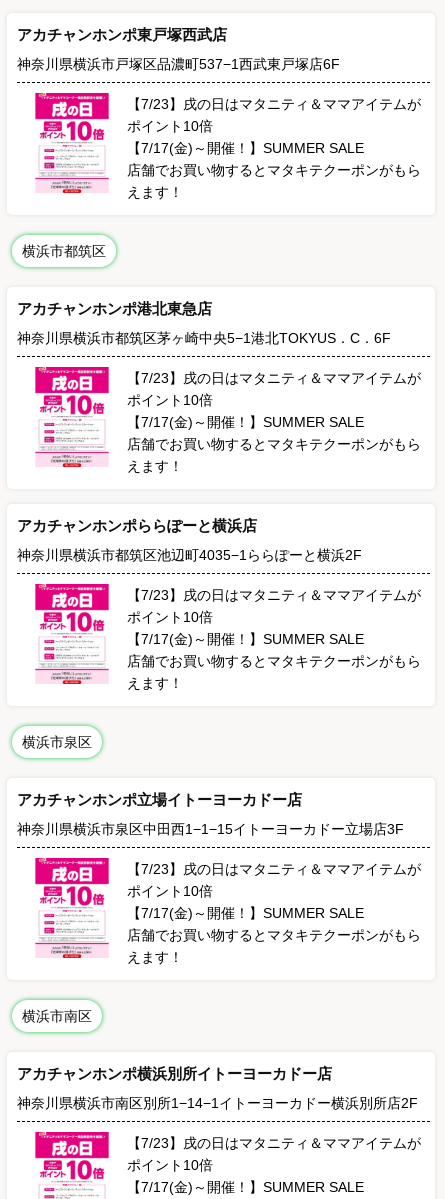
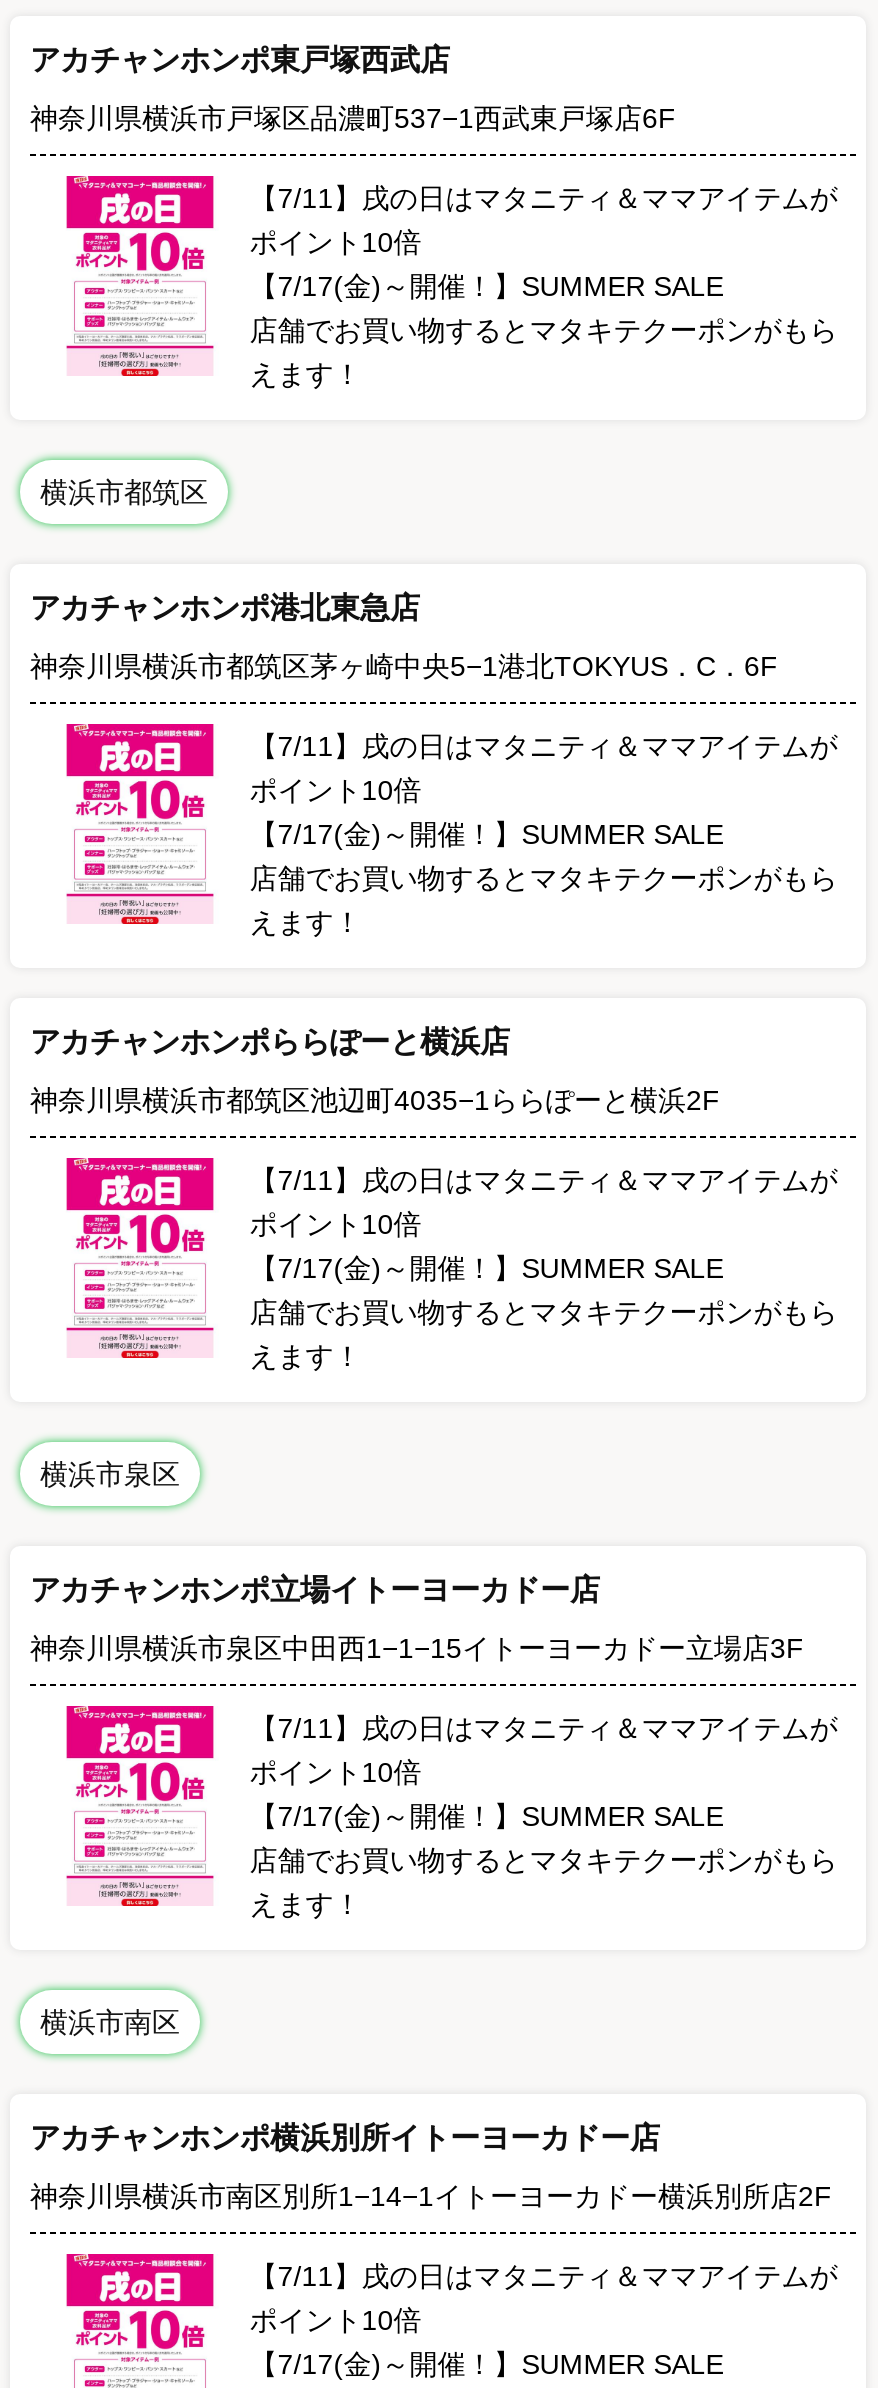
- 【7/23】戌の日はマタニティ＆ママアイテムが
+ 【7/11】戌の日はマタニティ＆ママアイテムが

- 【7/23】戌の日はマタニティ＆ママアイテムが
+ 【7/11】戌の日はマタニティ＆ママアイテムが

- 【7/23】戌の日はマタニティ＆ママアイテムが
+ 【7/11】戌の日はマタニティ＆ママアイテムが

- 【7/23】戌の日はマタニティ＆ママアイテムが
+ 【7/11】戌の日はマタニティ＆ママアイテムが

- 【7/23】戌の日はマタニティ＆ママアイテムが
+ 【7/11】戌の日はマタニティ＆ママアイテムが
